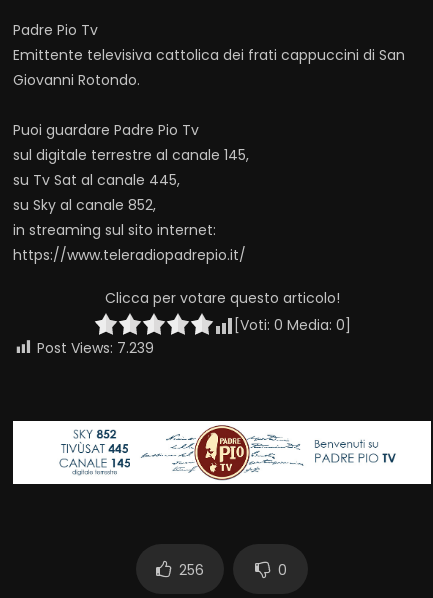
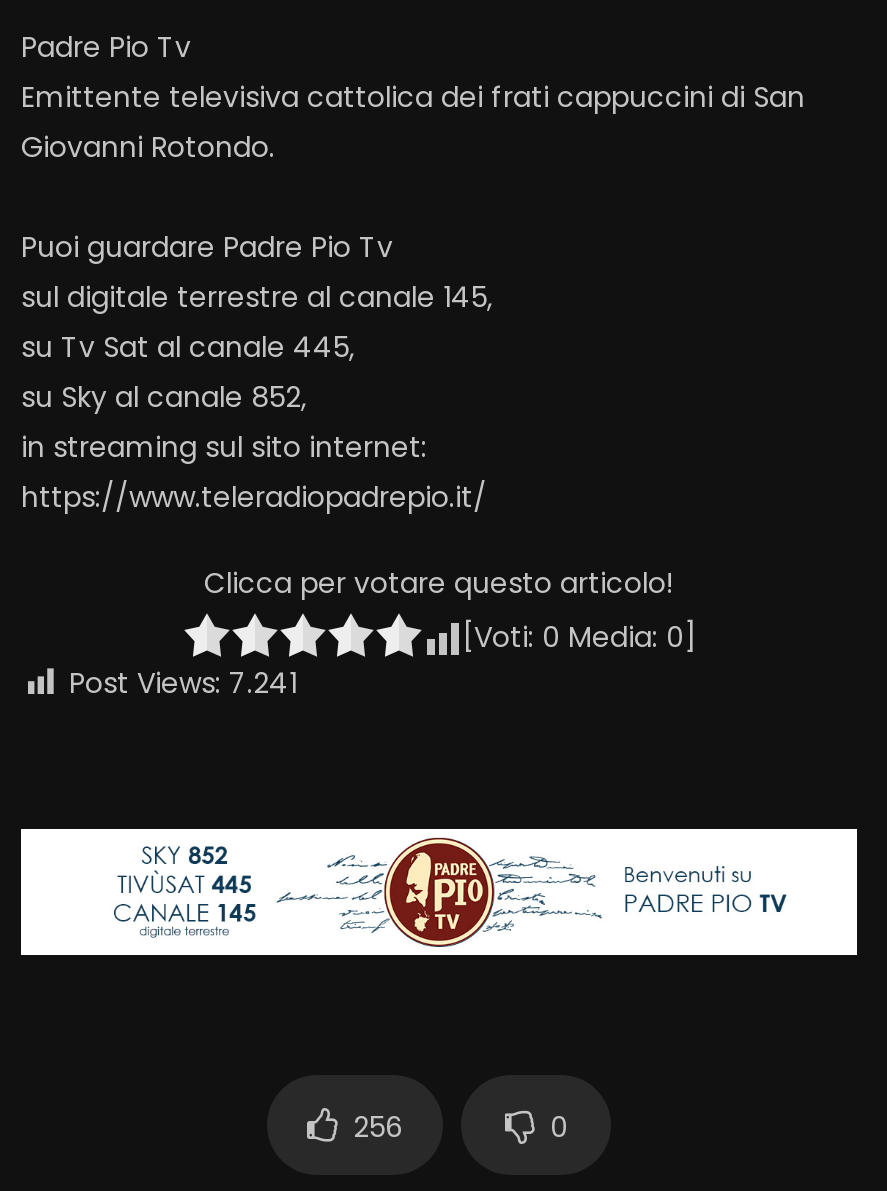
- Post Views: 7.239
+ Post Views: 7.241
